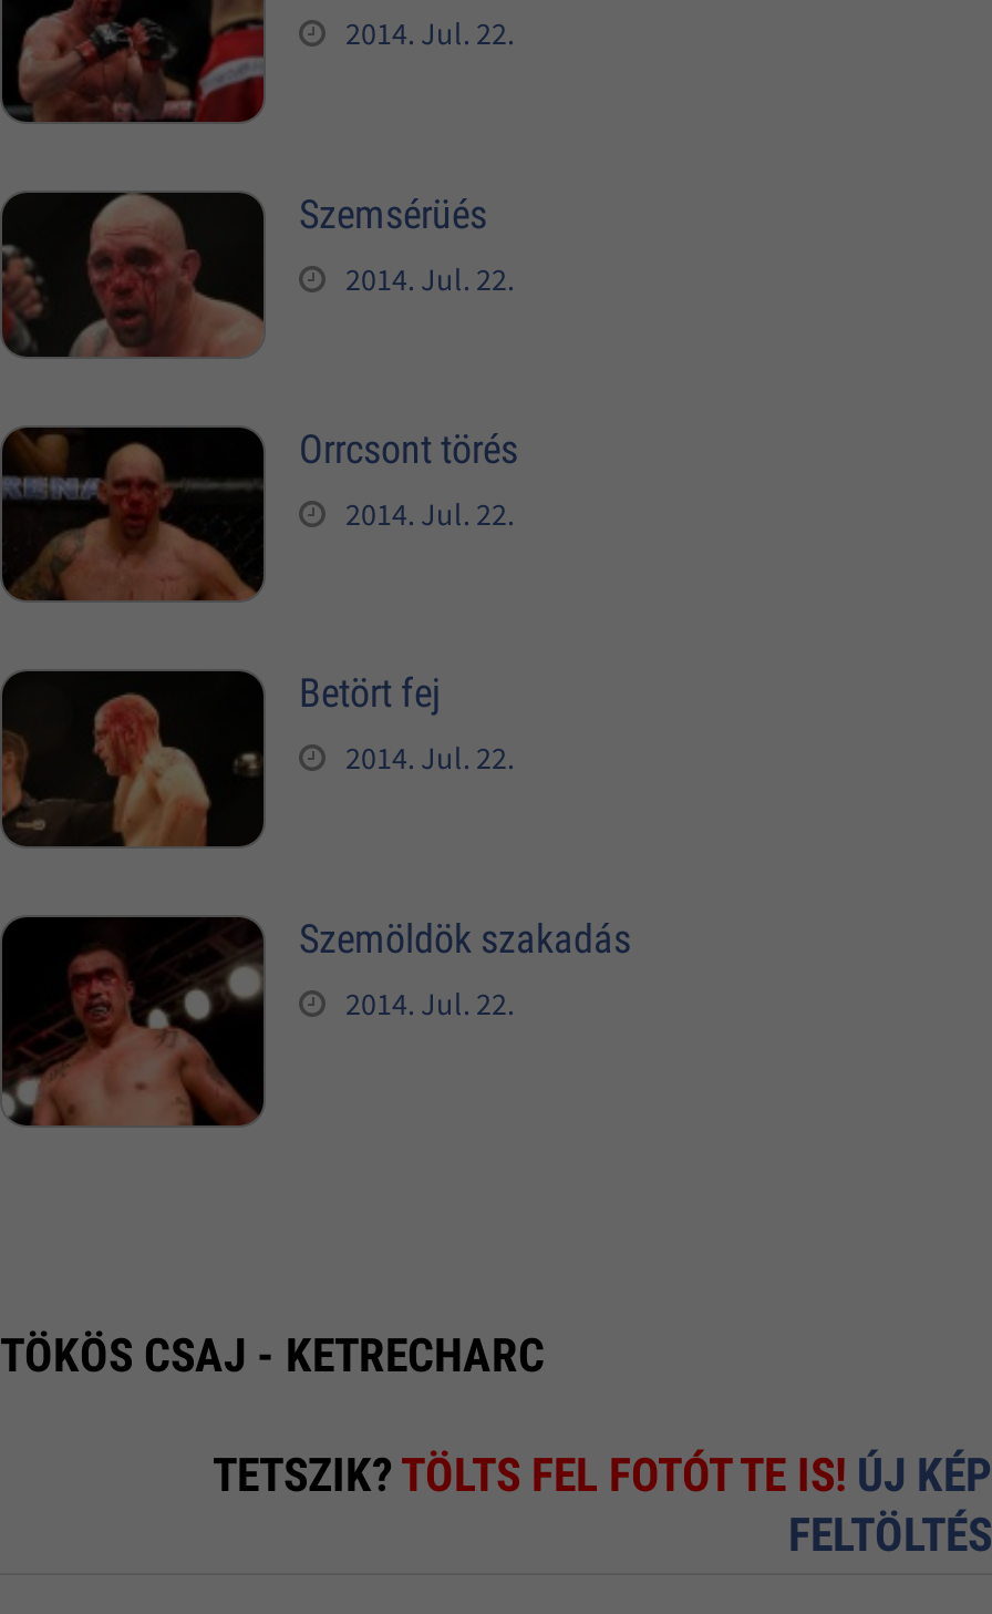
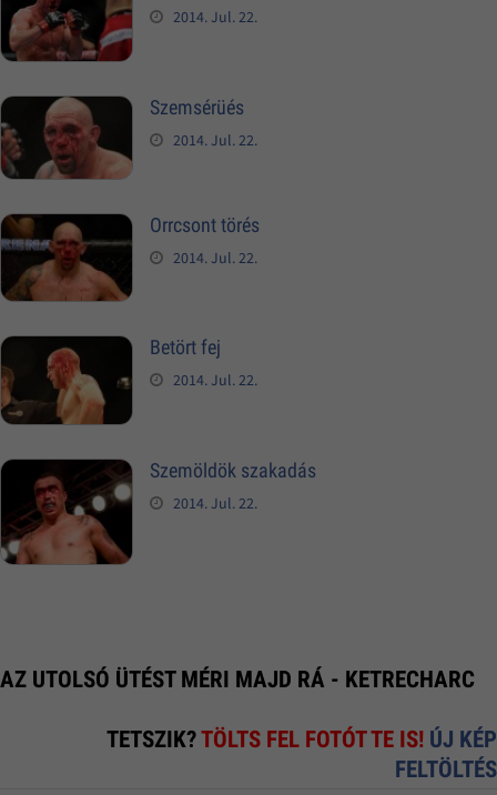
- TÖKÖS CSAJ - KETRECHARC
+ AZ UTOLSÓ ÜTÉST MÉRI MAJD RÁ - KETRECHARC
